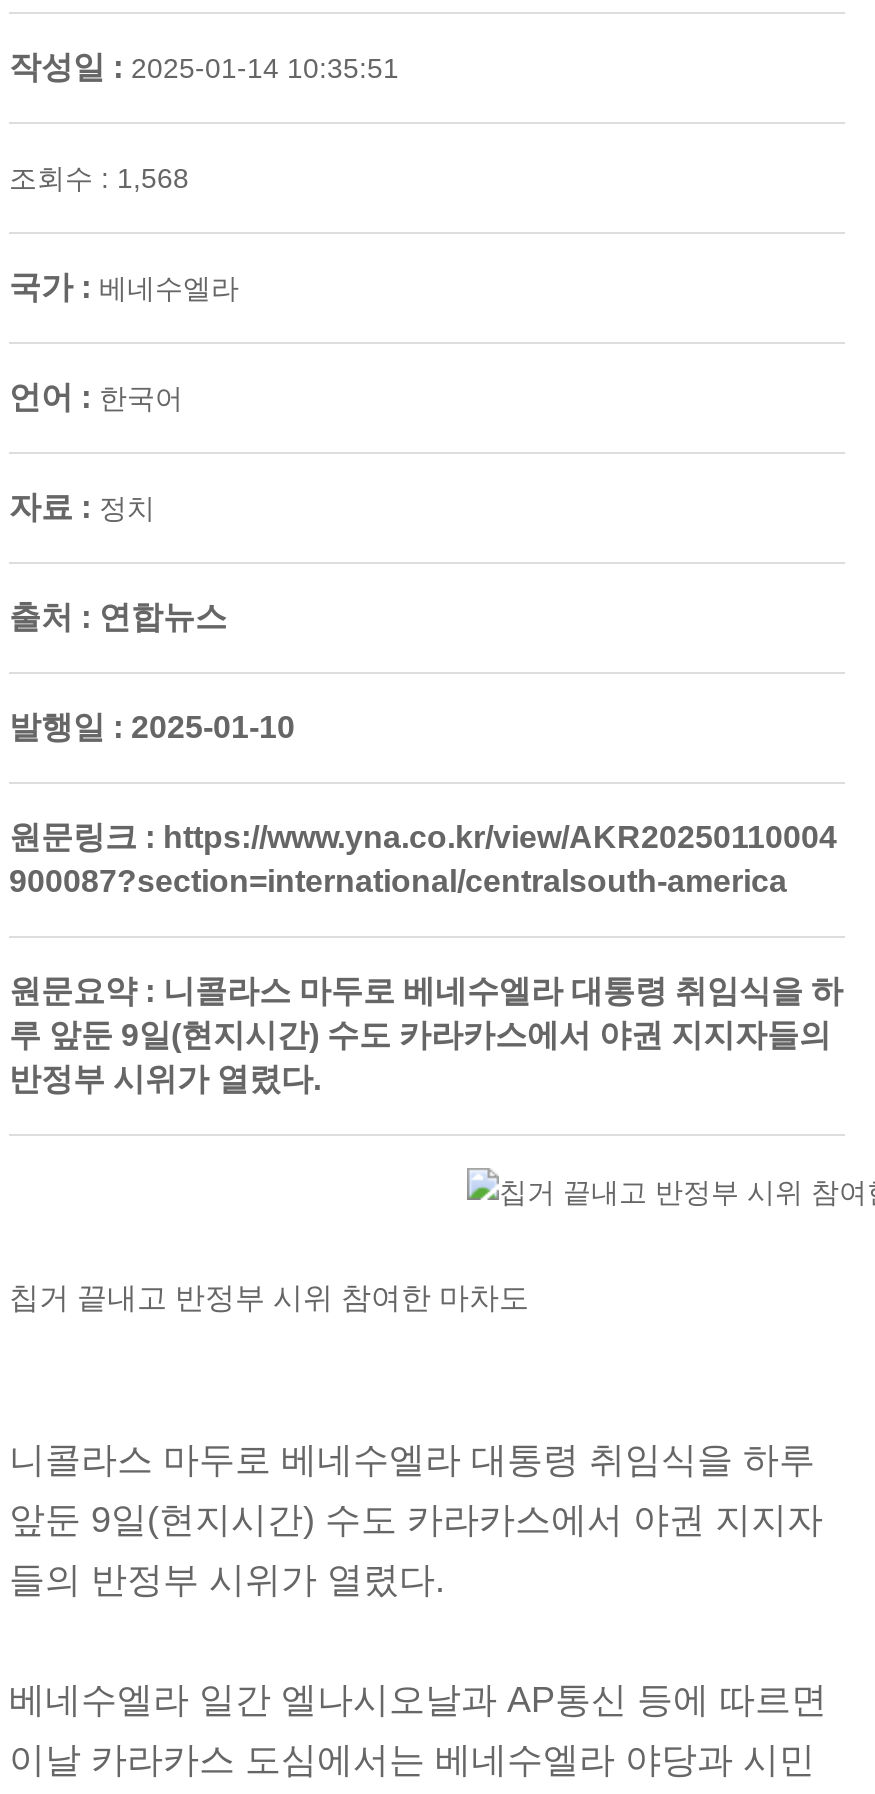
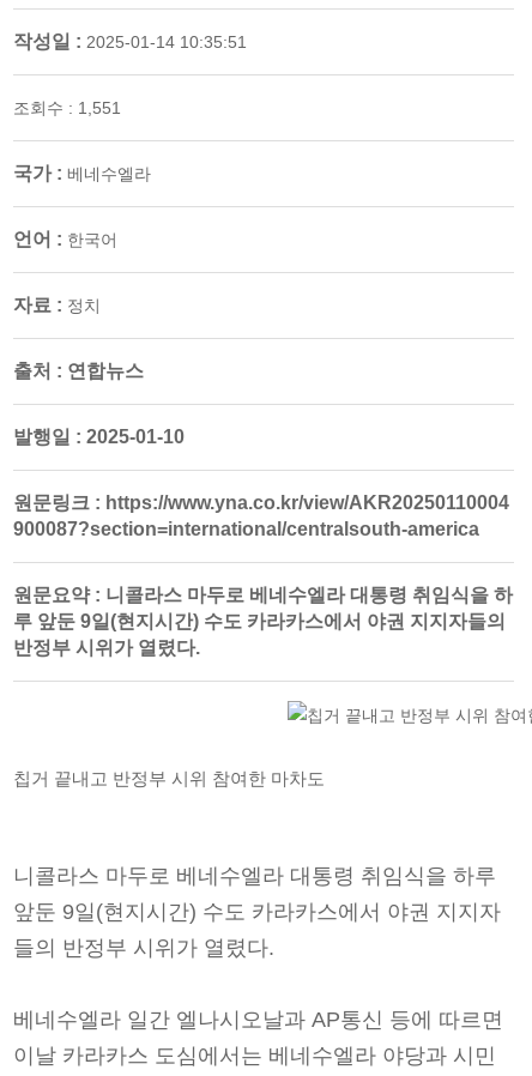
- 조회수 : 1,568
+ 조회수 : 1,551
